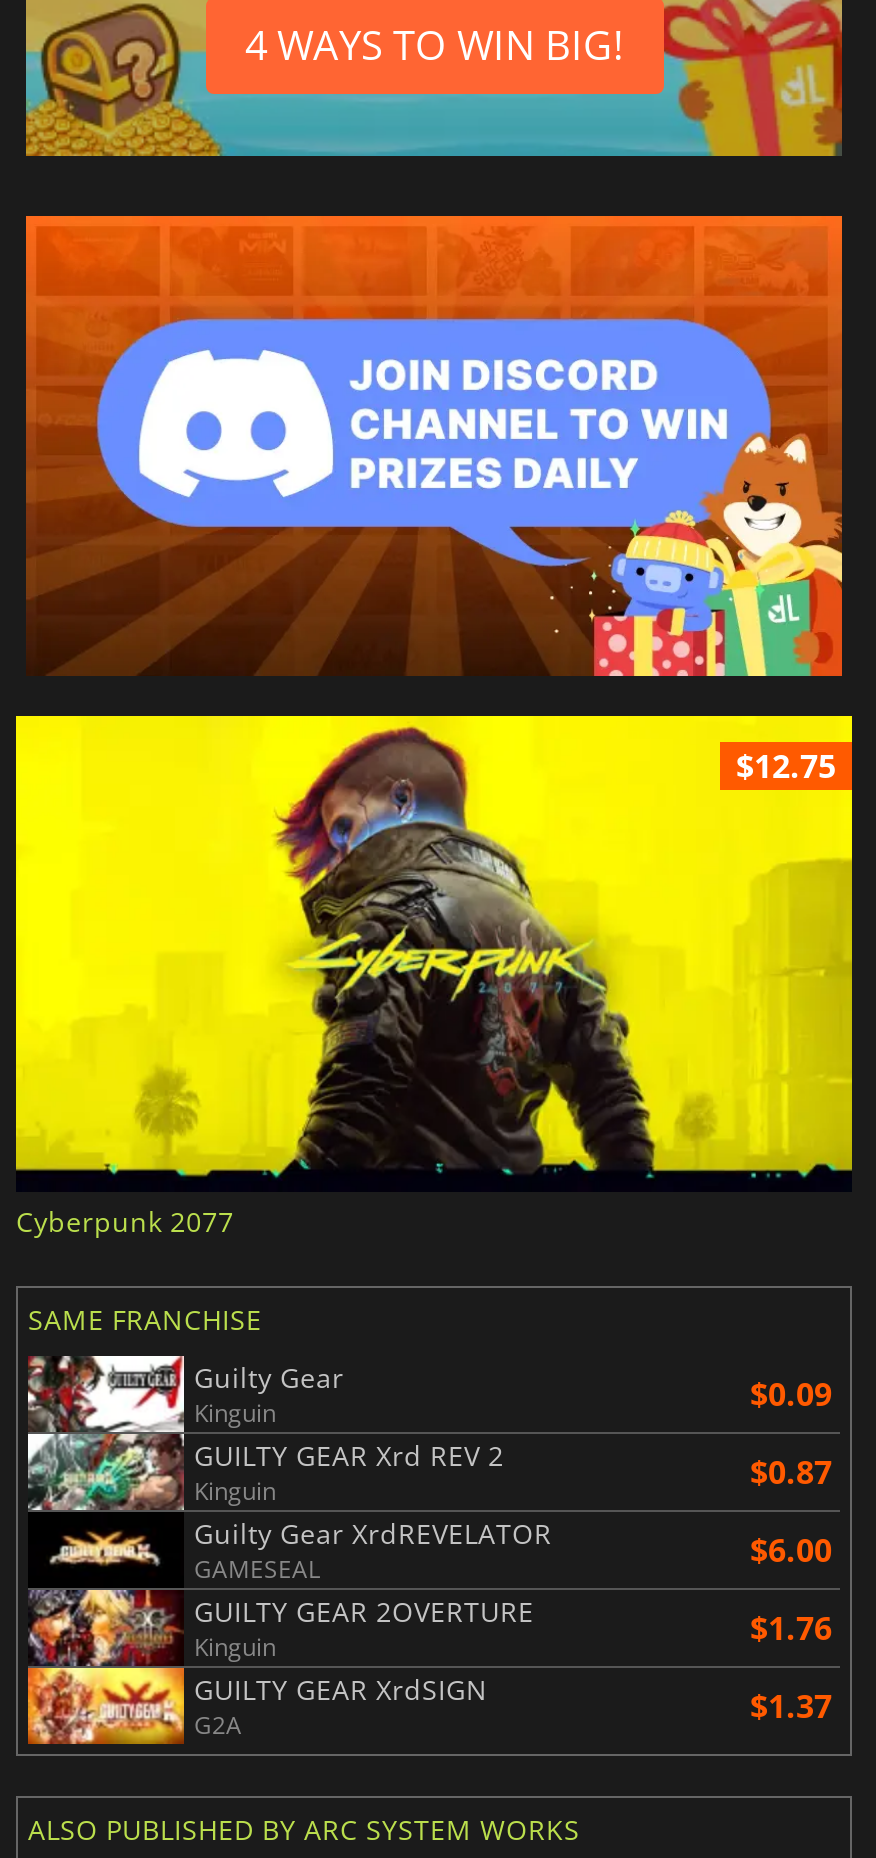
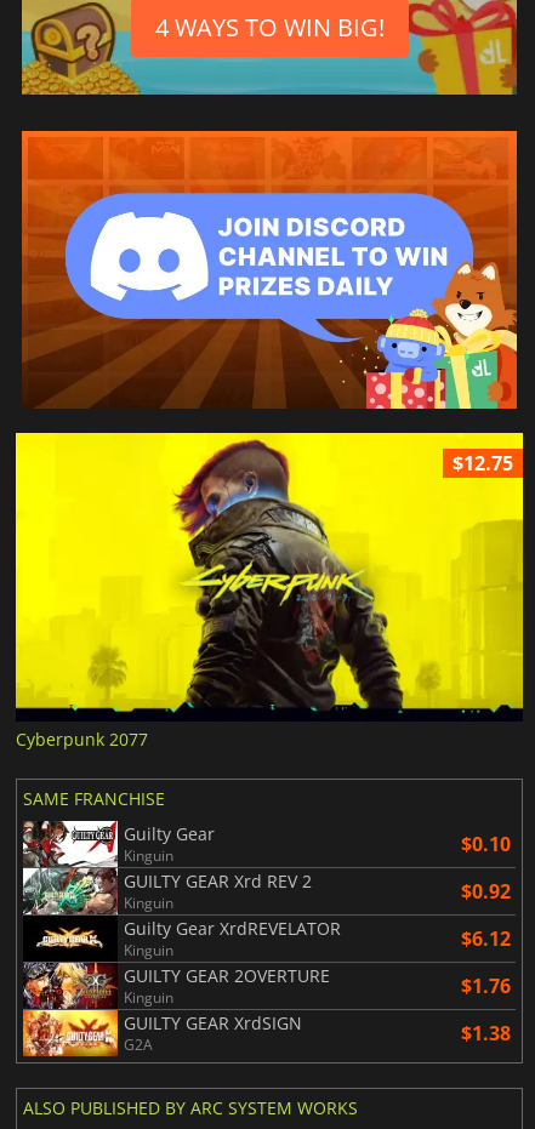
- $0.09
+ $0.10

- $0.87
+ $0.92

- GAMESEAL
- $6.00
+ Kinguin
+ $6.12

- $1.37
+ $1.38
